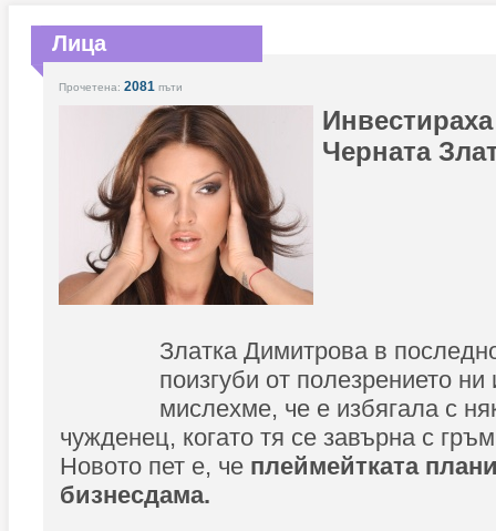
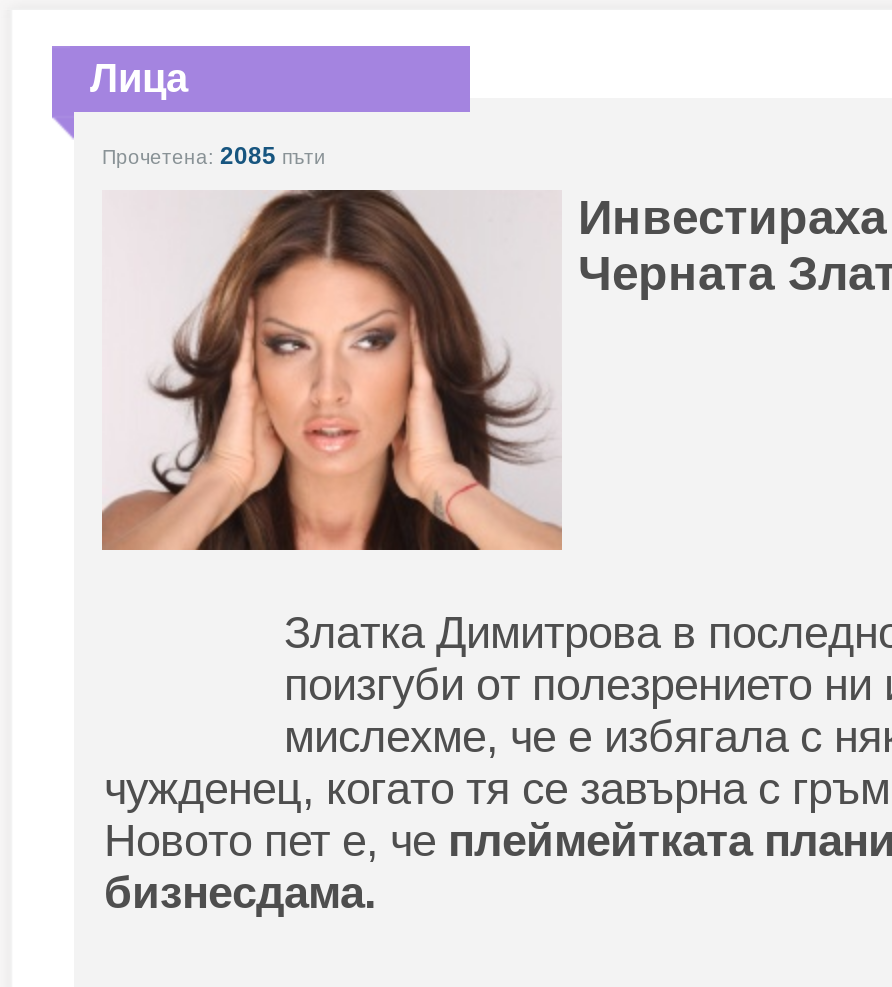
- Прочетена: 2081 пъти
+ Прочетена: 2085 пъти
